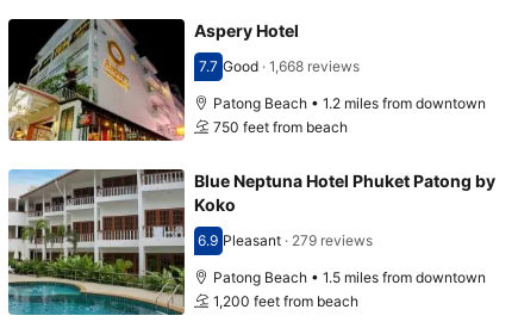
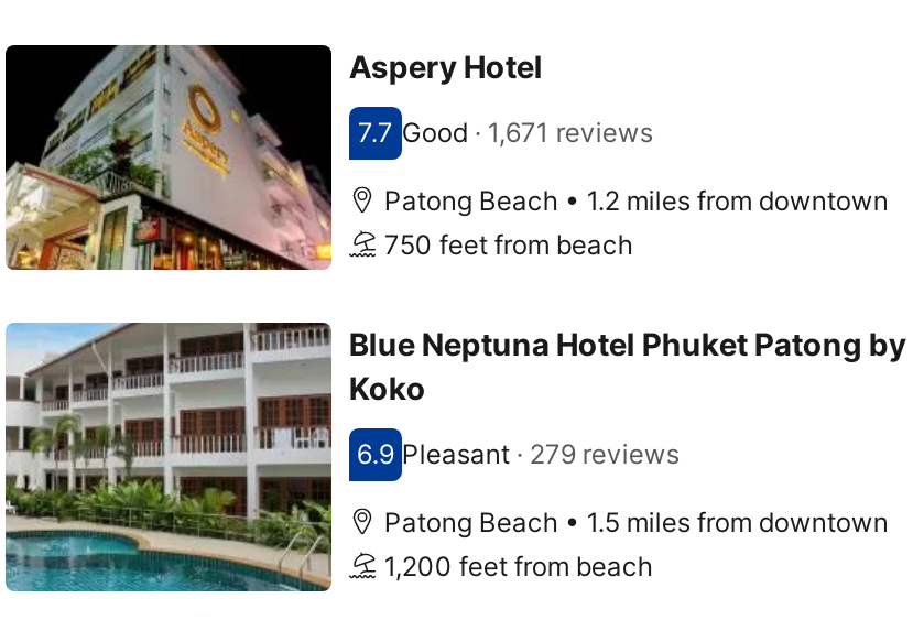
- 7.7 Good · 1,668 reviews
+ 7.7 Good · 1,671 reviews
